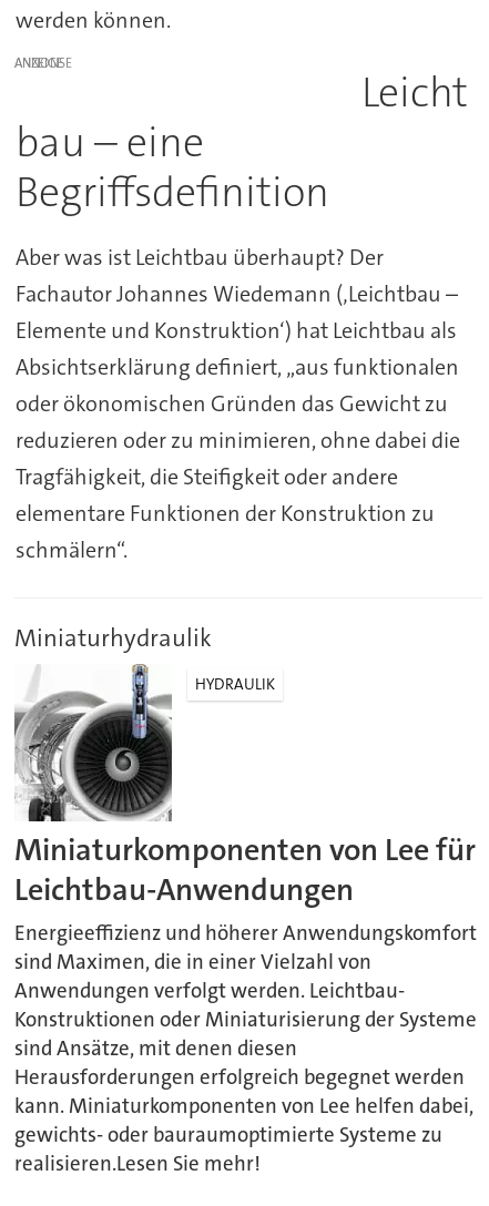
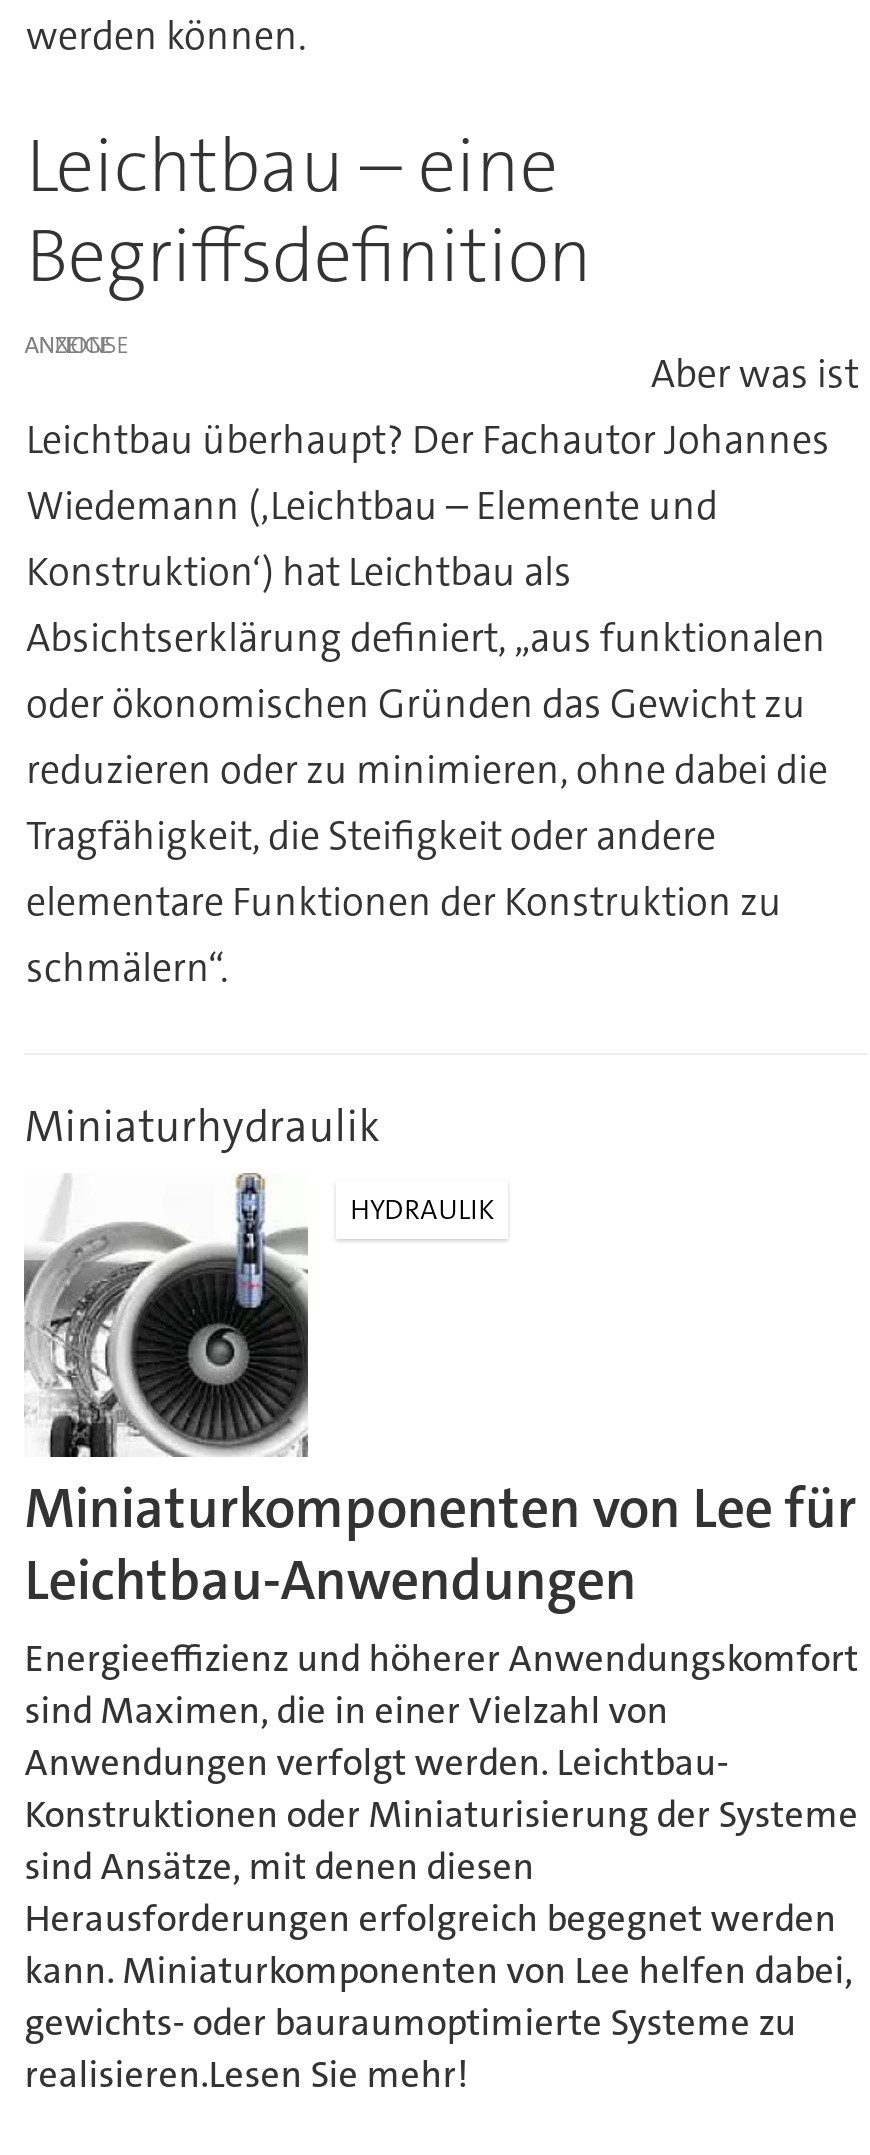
+ Leichtbau – eine

moved down: ANZEIGE

- Leicht
- bau – eine
- Aber was ist Leichtbau überhaupt? Der
- Fachautor Johannes Wiedemann (‚Leichtbau –
- Elemente und Konstruktion‘) hat Leichtbau als
+ Aber was ist
+ Leichtbau überhaupt? Der Fachautor Johannes
+ Wiedemann (‚Leichtbau – Elemente und
+ Konstruktion‘) hat Leichtbau als

moved up: Begriffsdefinition
